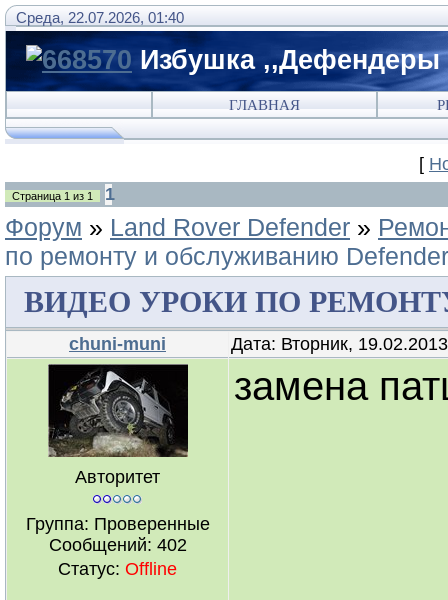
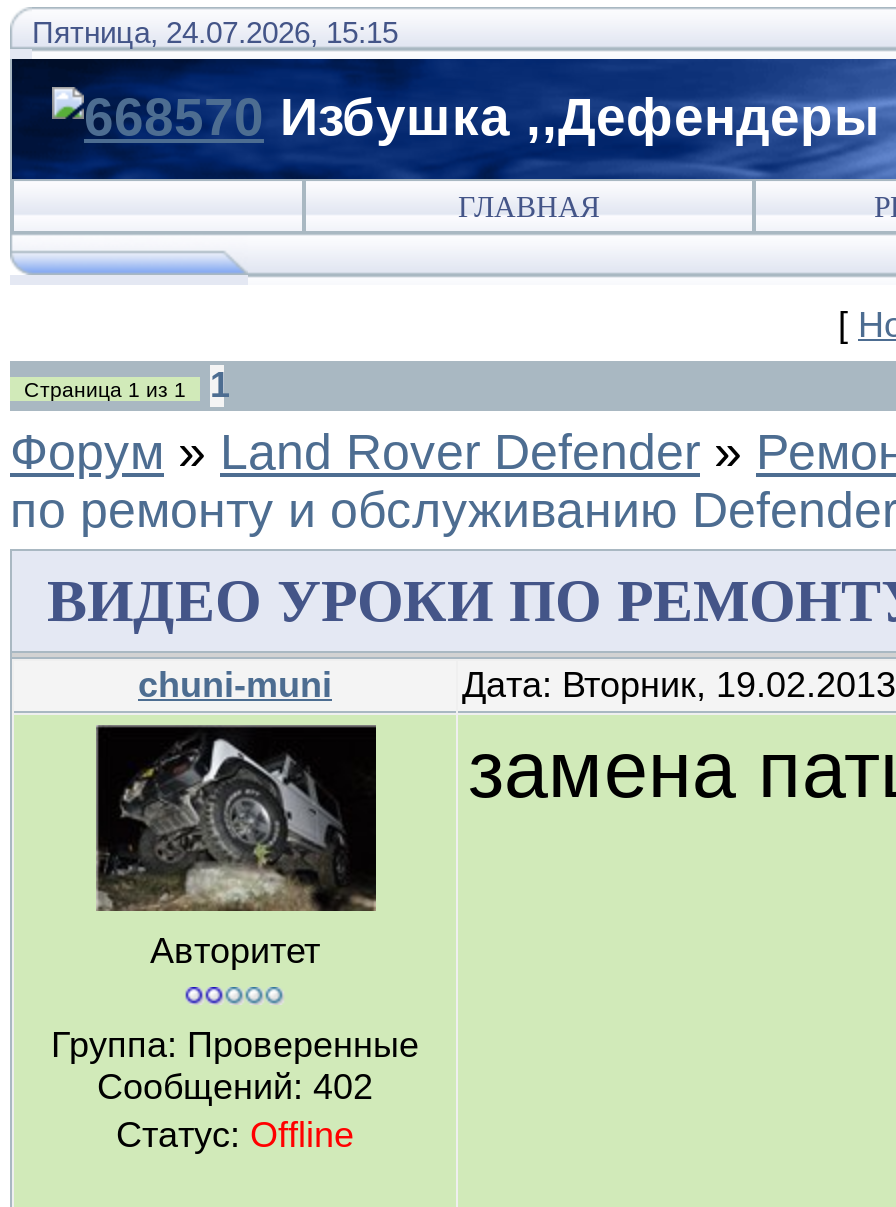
- Среда, 22.07.2026, 01:40
+ Пятница, 24.07.2026, 15:15
